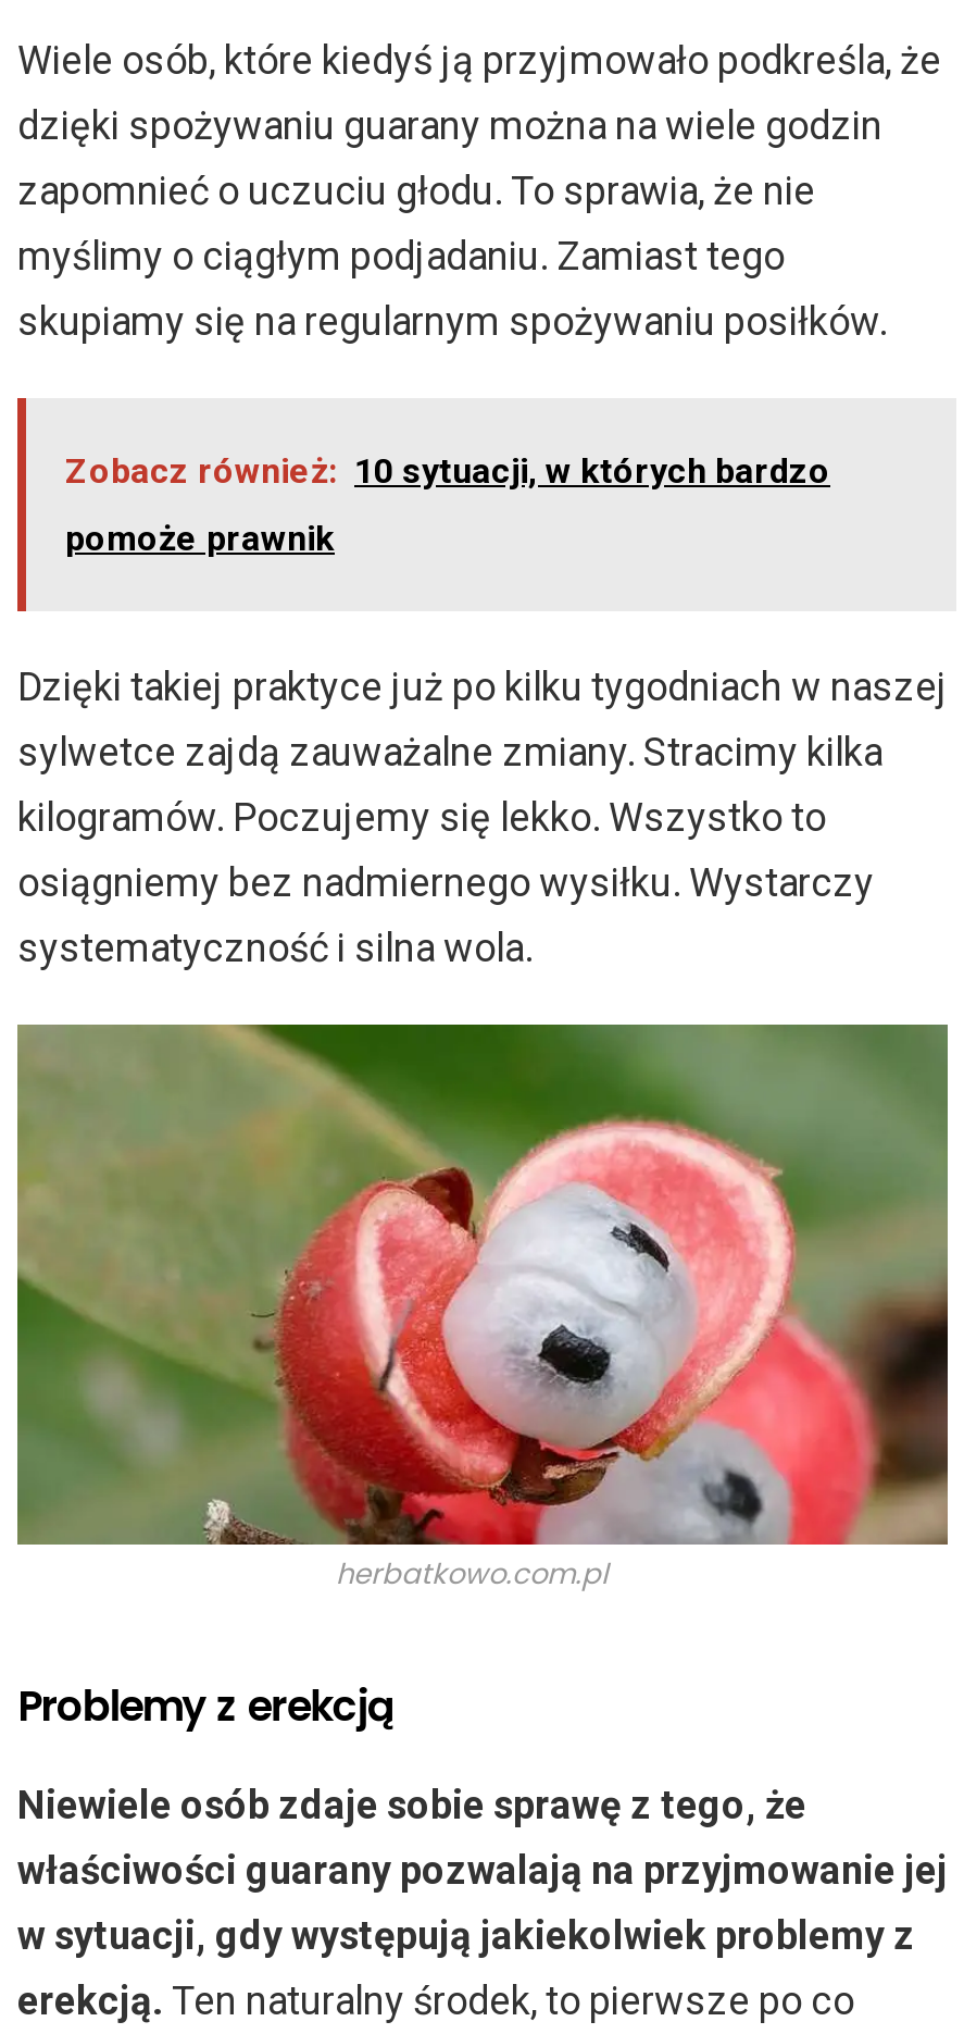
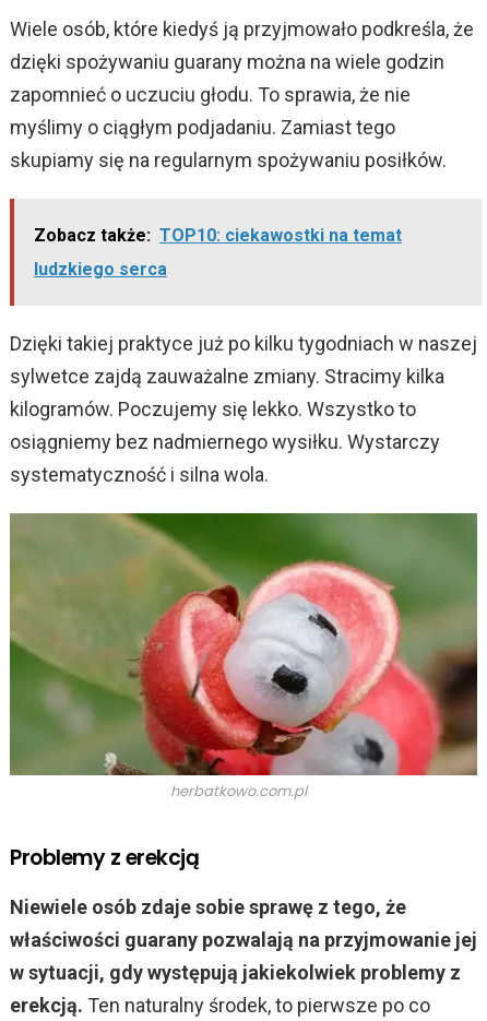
- Zobacz również: 10 sytuacji, w których bardzo
+ Zobacz także: TOP10: ciekawostki na temat

- pomoże prawnik
+ ludzkiego serca
